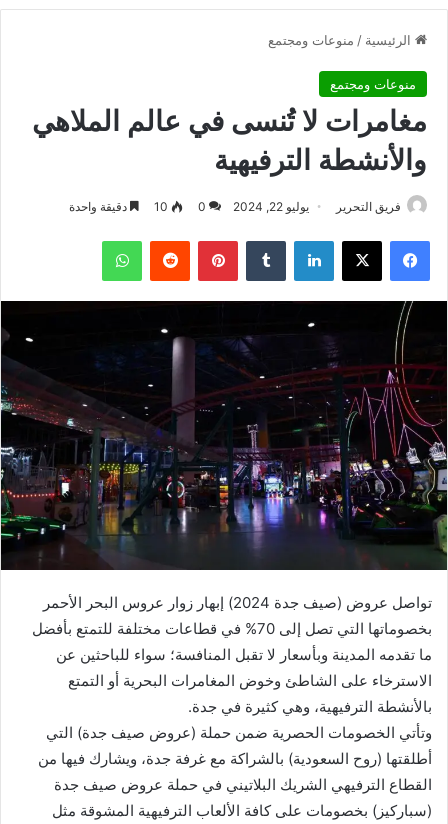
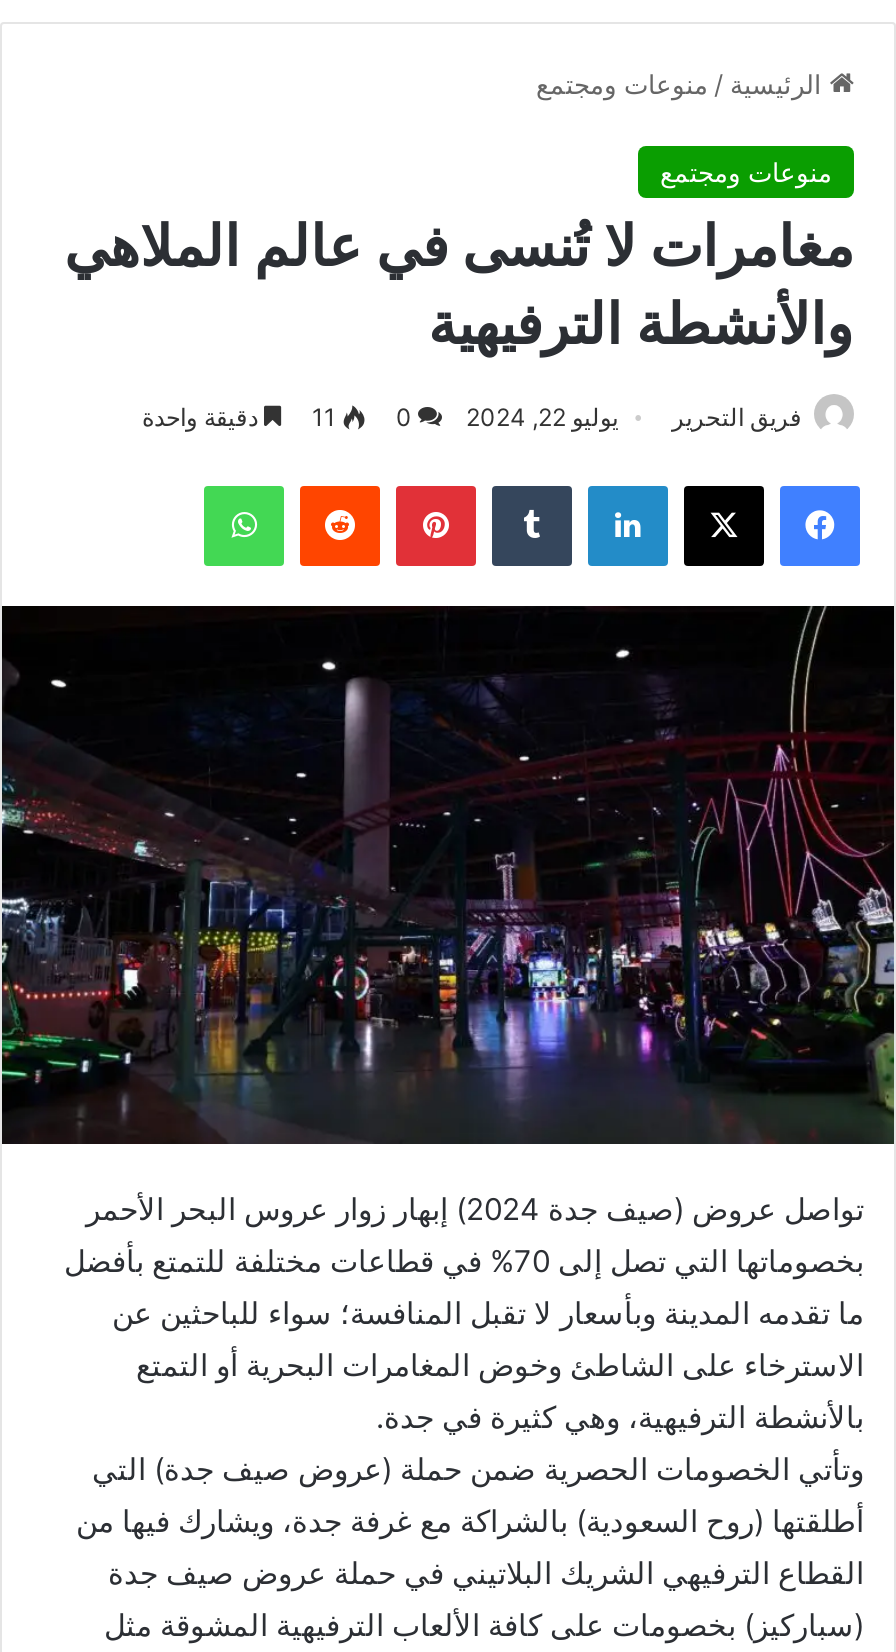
- 0 10 دقيقة واحدة
+ 0 11 دقيقة واحدة
